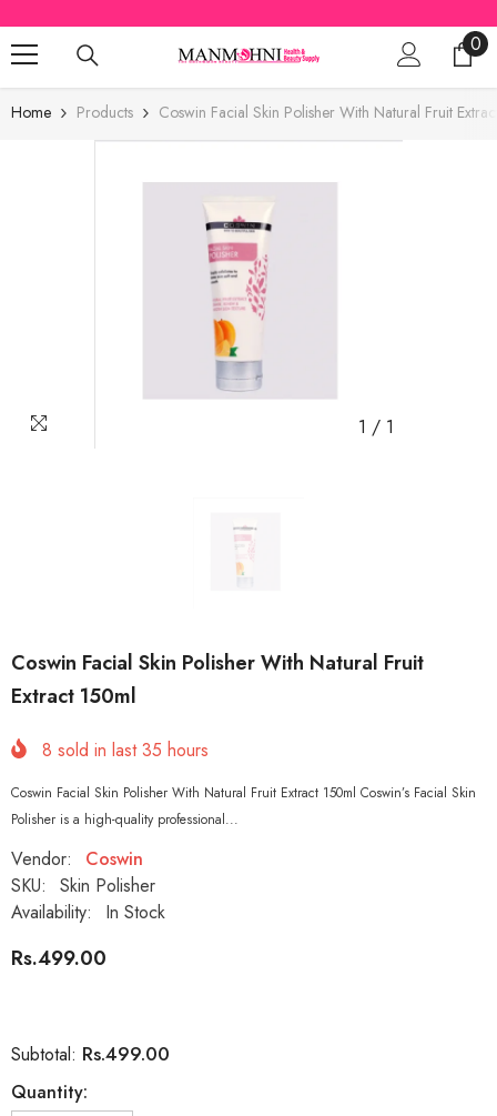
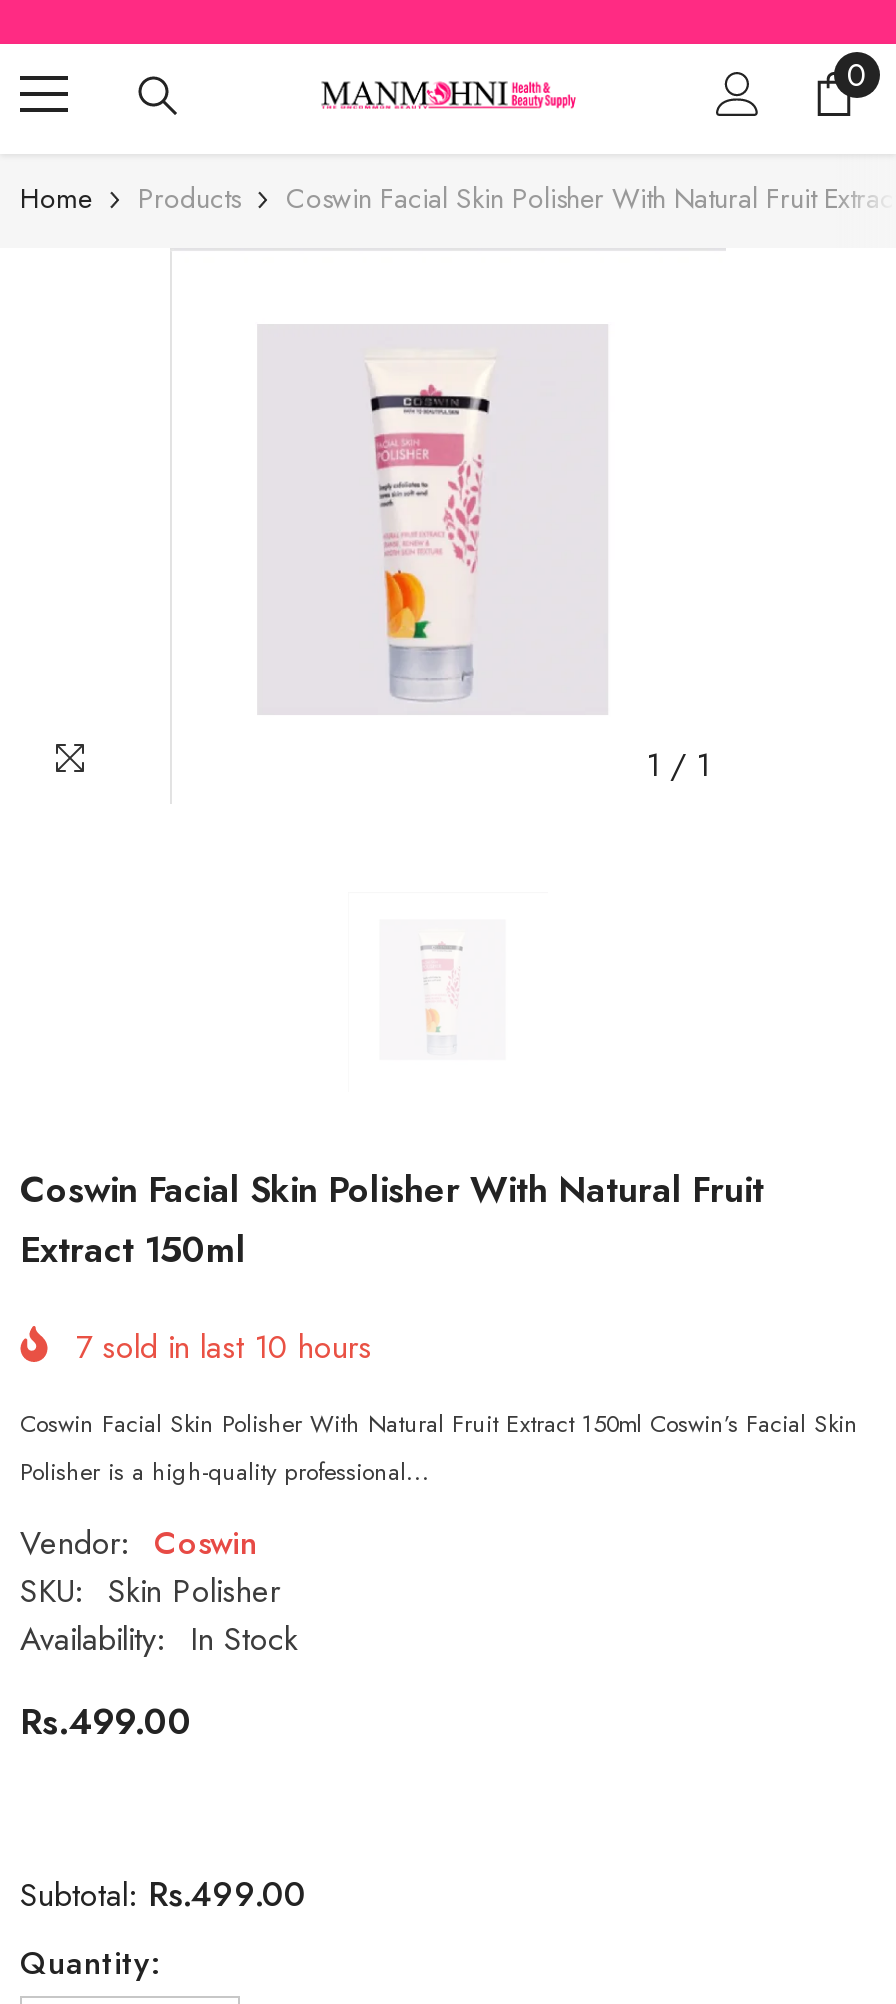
- 8 sold in last 35 hours
+ 7 sold in last 10 hours
